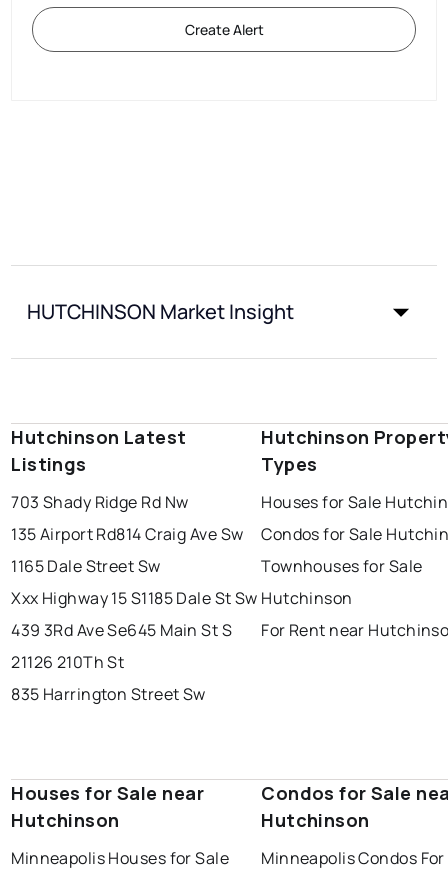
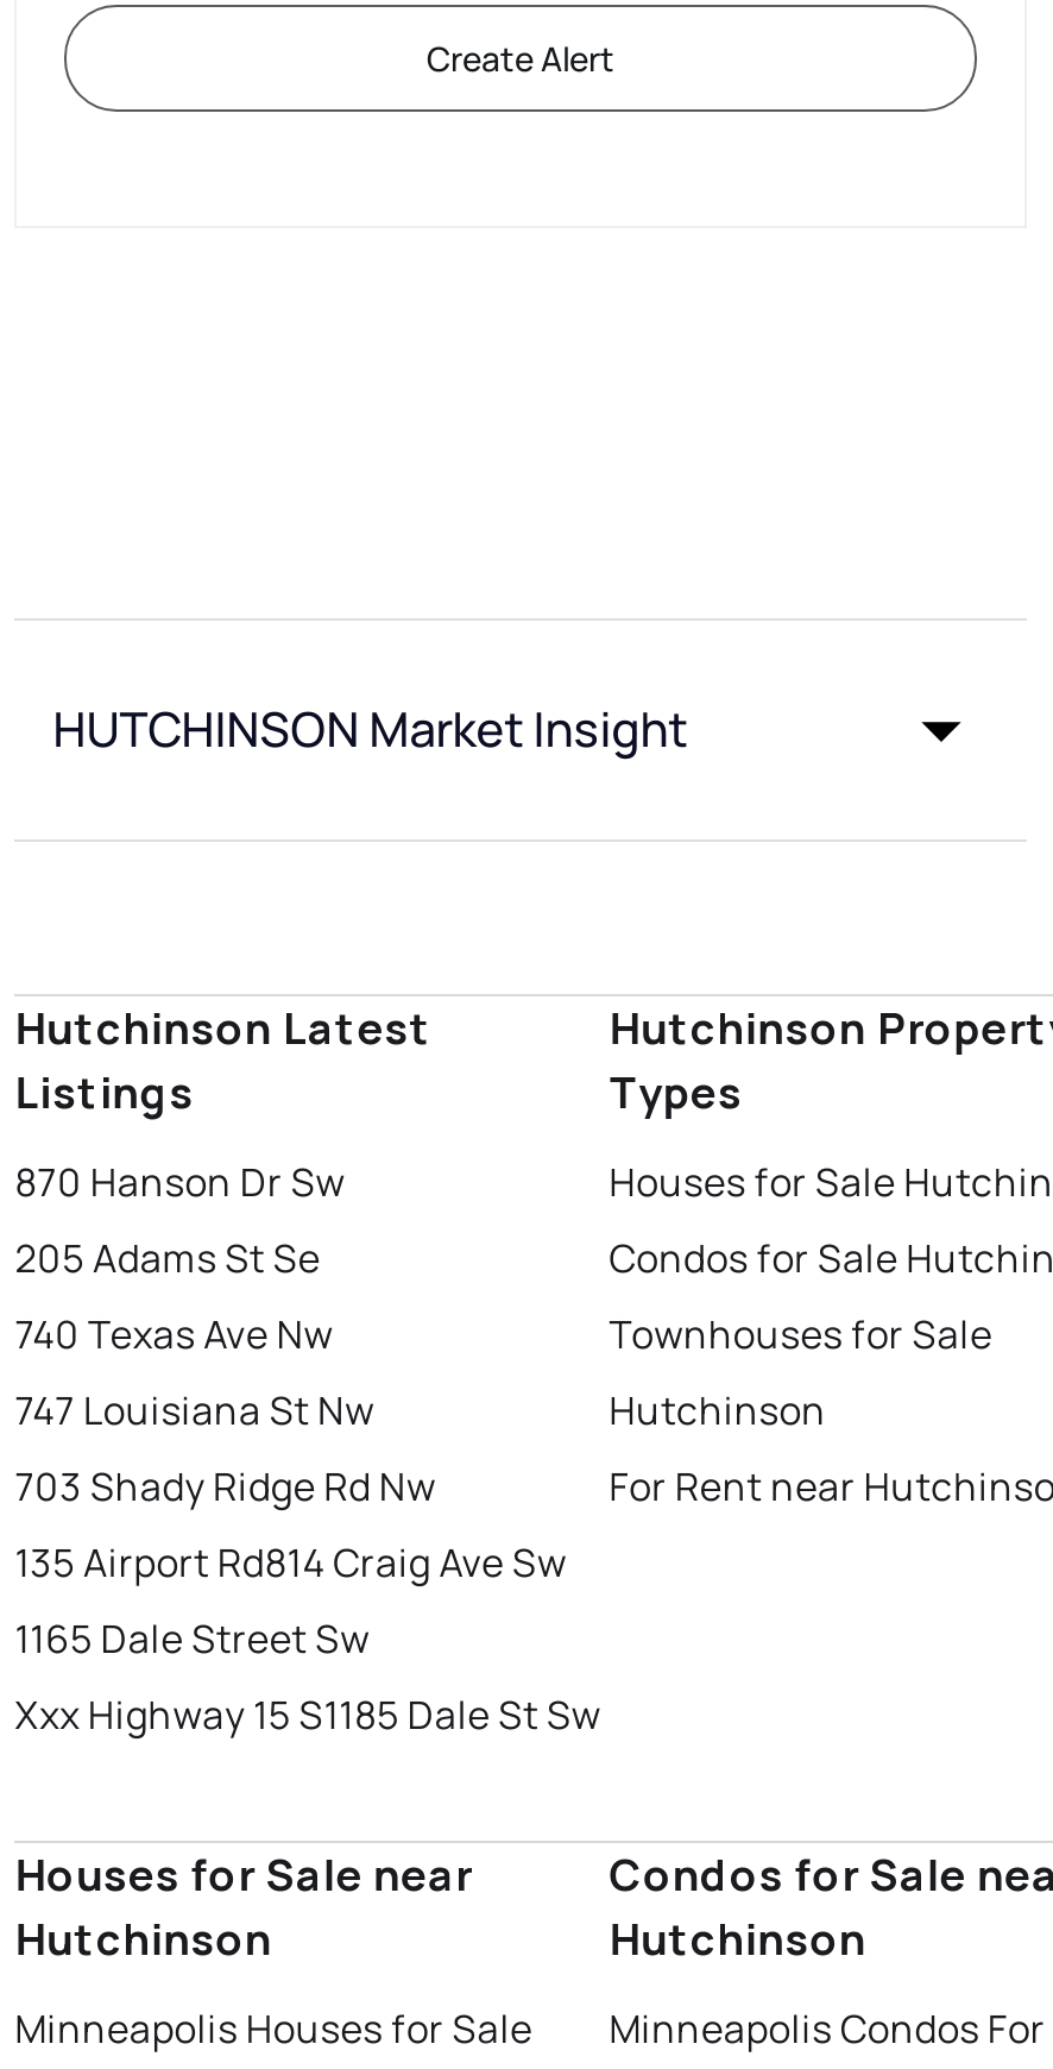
moved down: 703 Shady Ridge Rd Nw | 135 Airport Rd814 Craig Ave Sw | 1165 Dale Street Sw | Xxx Highway 15 S1185 Dale St Sw

+ 870 Hanson Dr Sw
+ 205 Adams St Se
+ 740 Texas Ave Nw
+ 747 Louisiana St Nw

- 439 3Rd Ave Se645 Main St S
- 21126 210Th St
- 835 Harrington Street Sw
